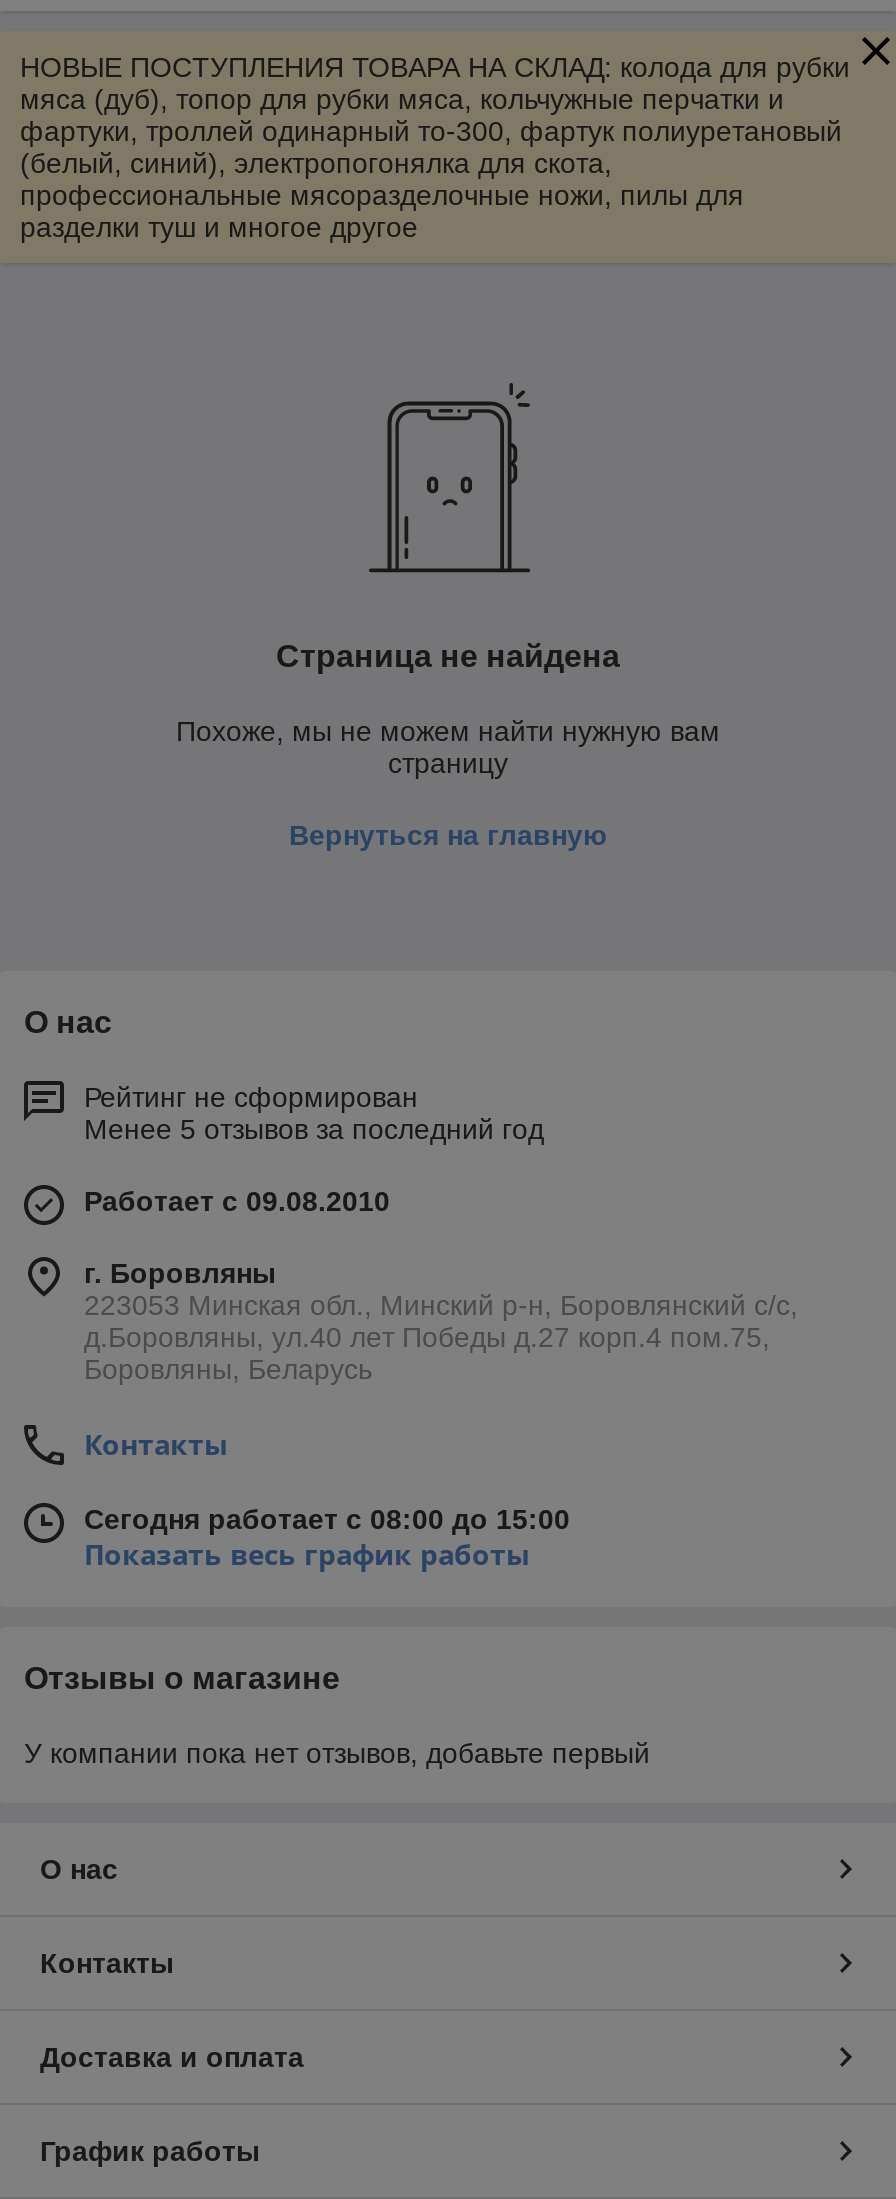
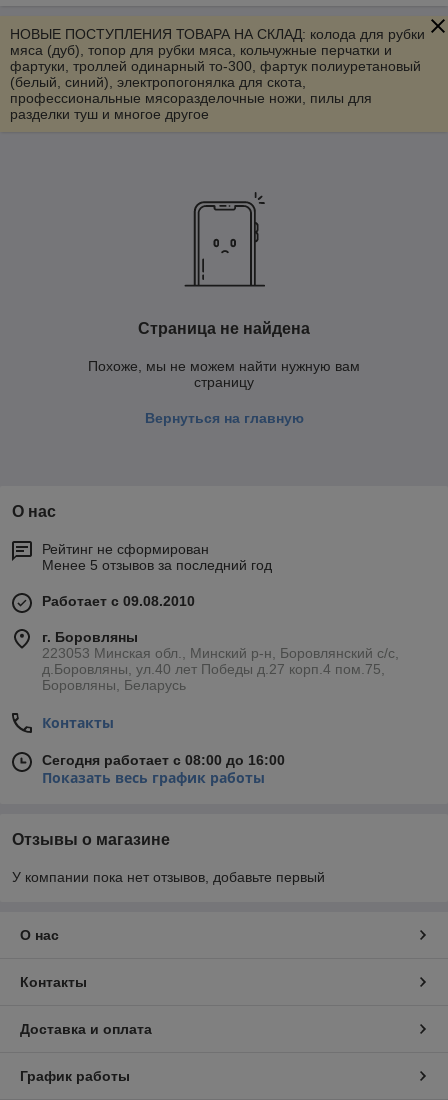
- Сегодня работает с 08:00 до 15:00
+ Сегодня работает с 08:00 до 16:00
